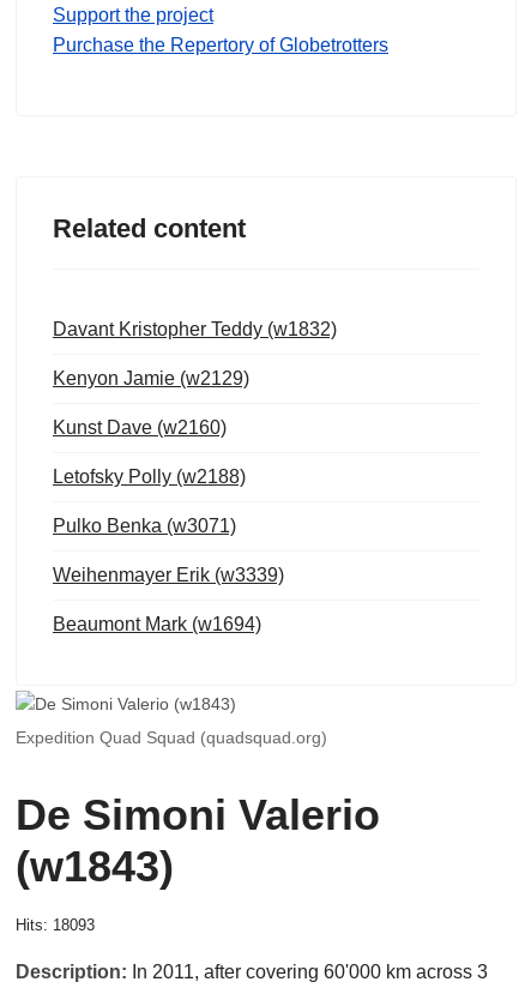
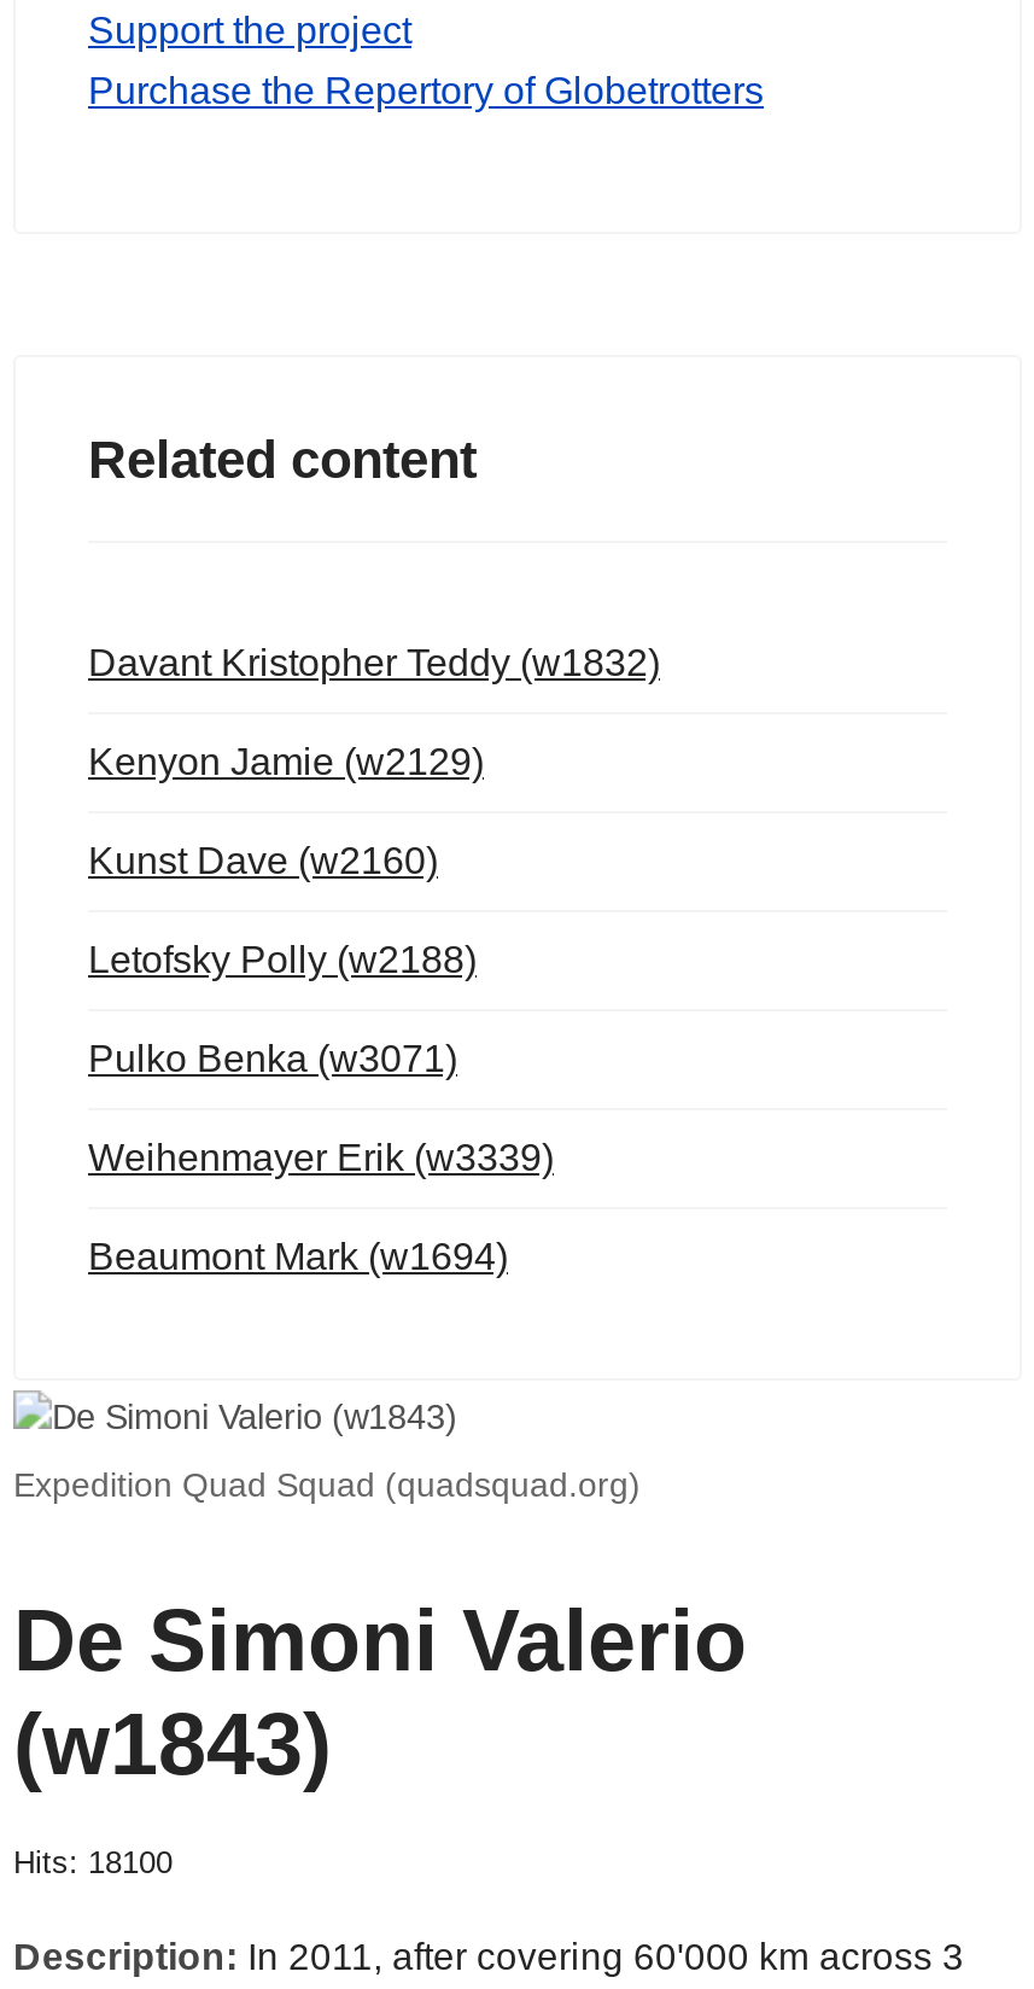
- Hits: 18093
+ Hits: 18100
